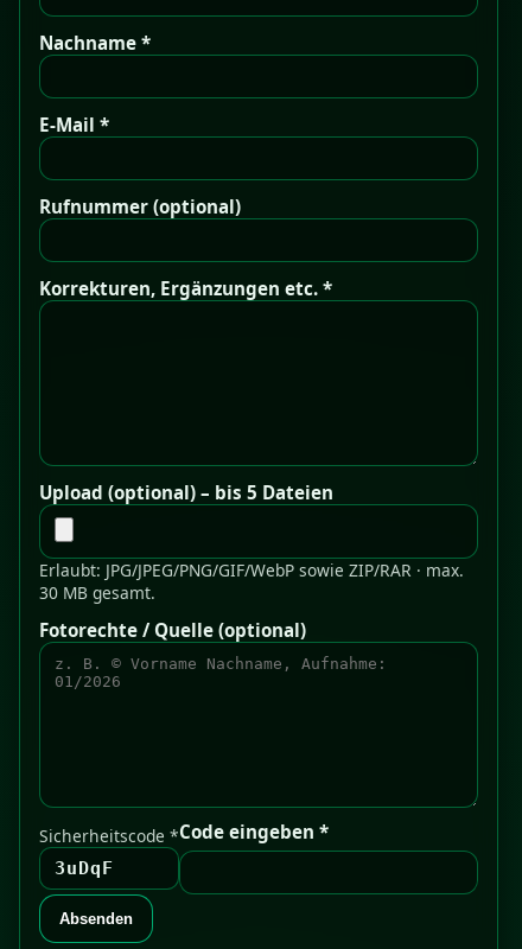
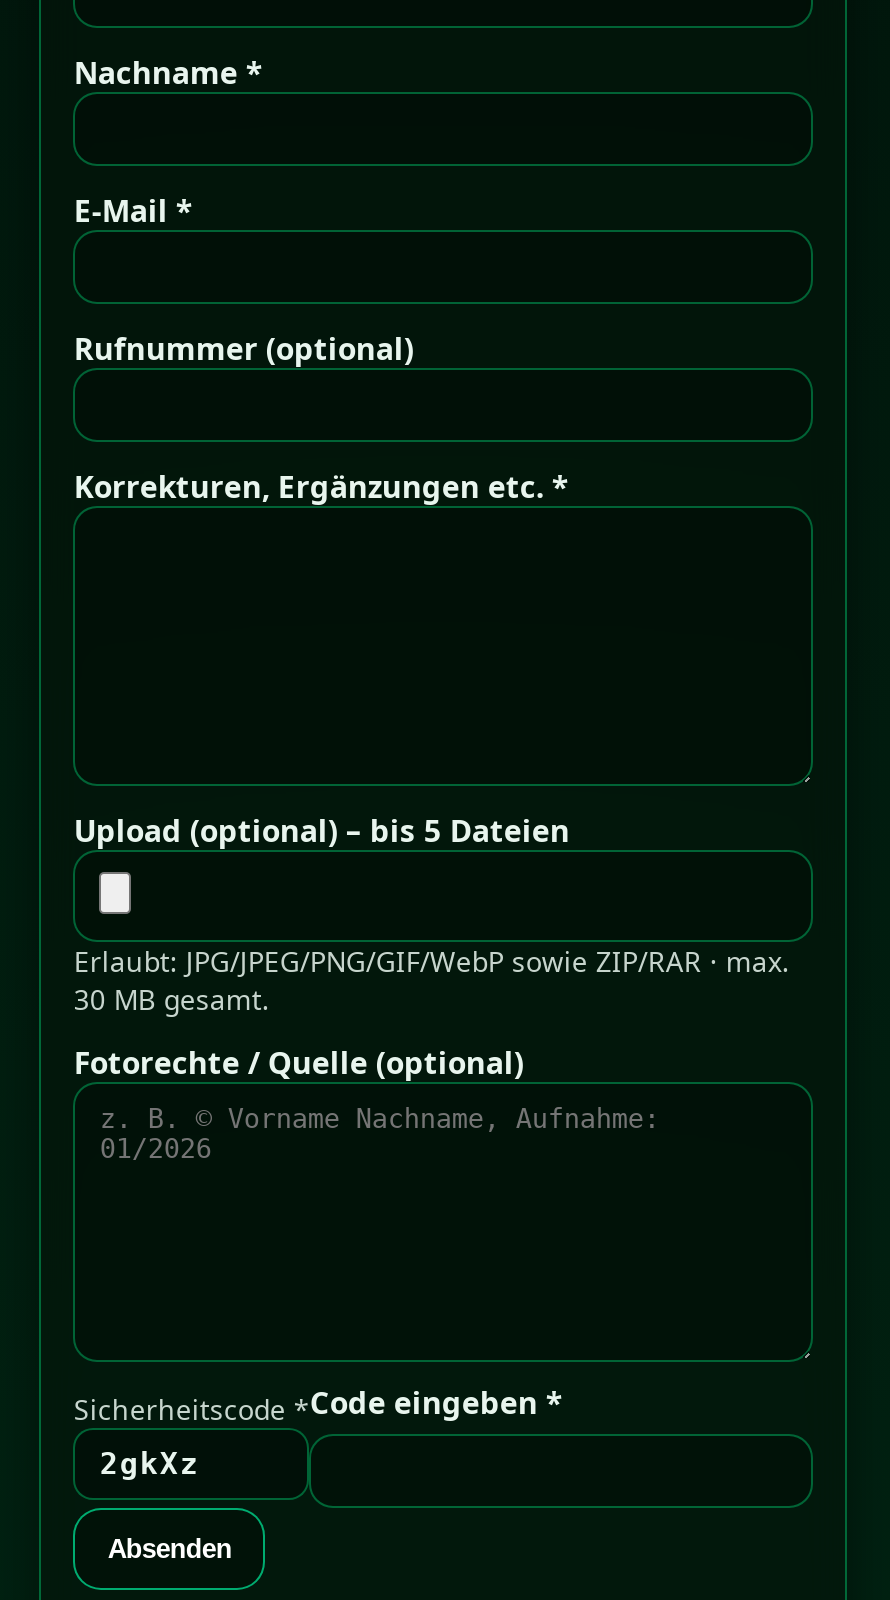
- 3uDqF
+ 2gkXz
